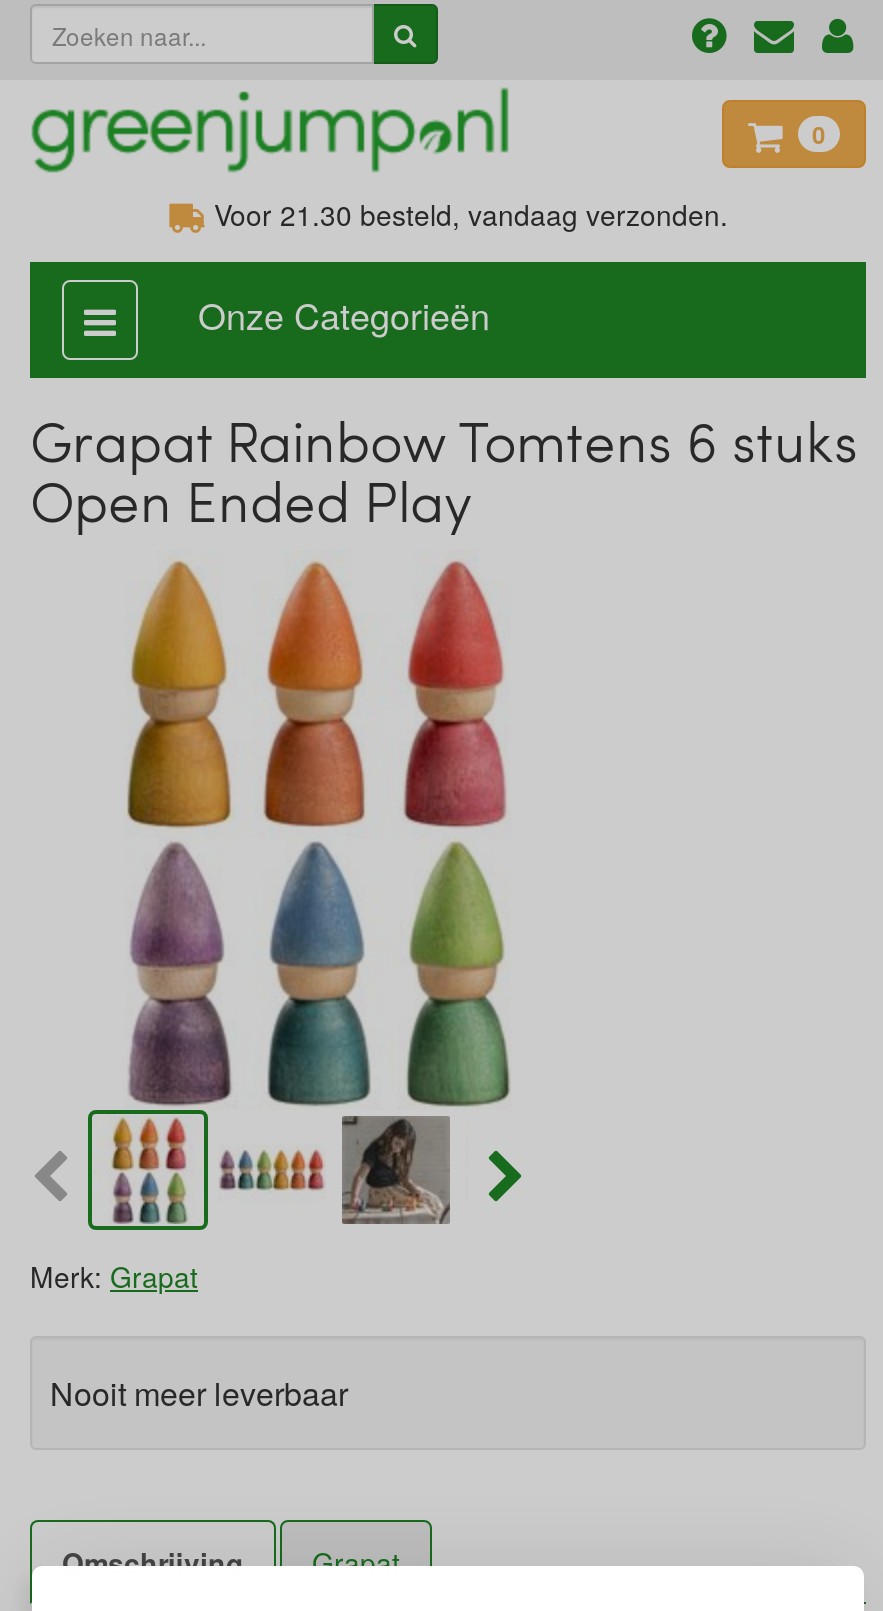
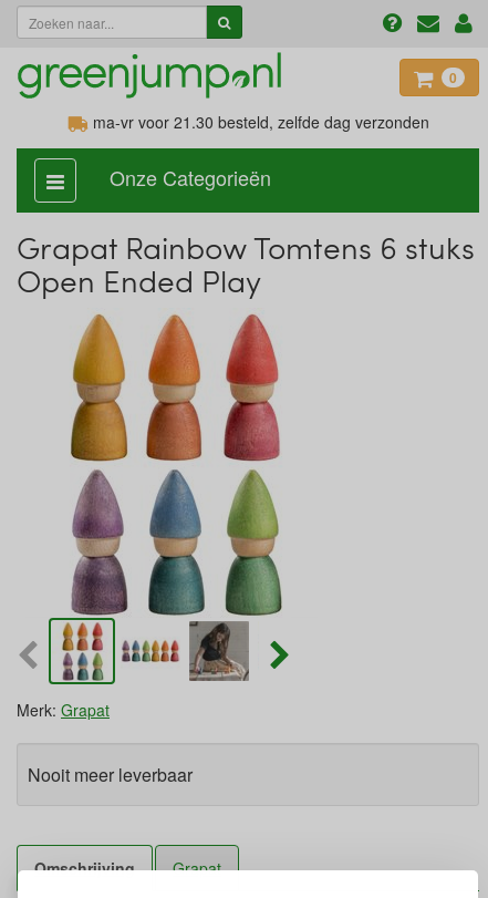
- Voor 21.30 besteld, vandaag verzonden.
+ ma-vr voor 21.30 besteld, zelfde dag verzonden
